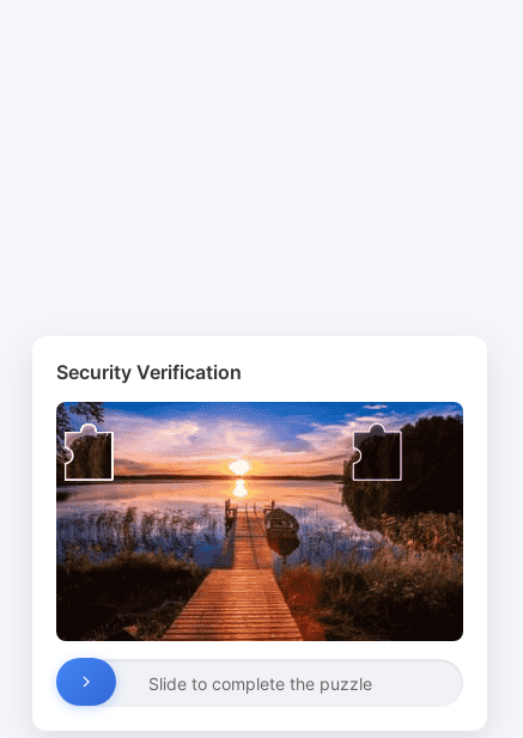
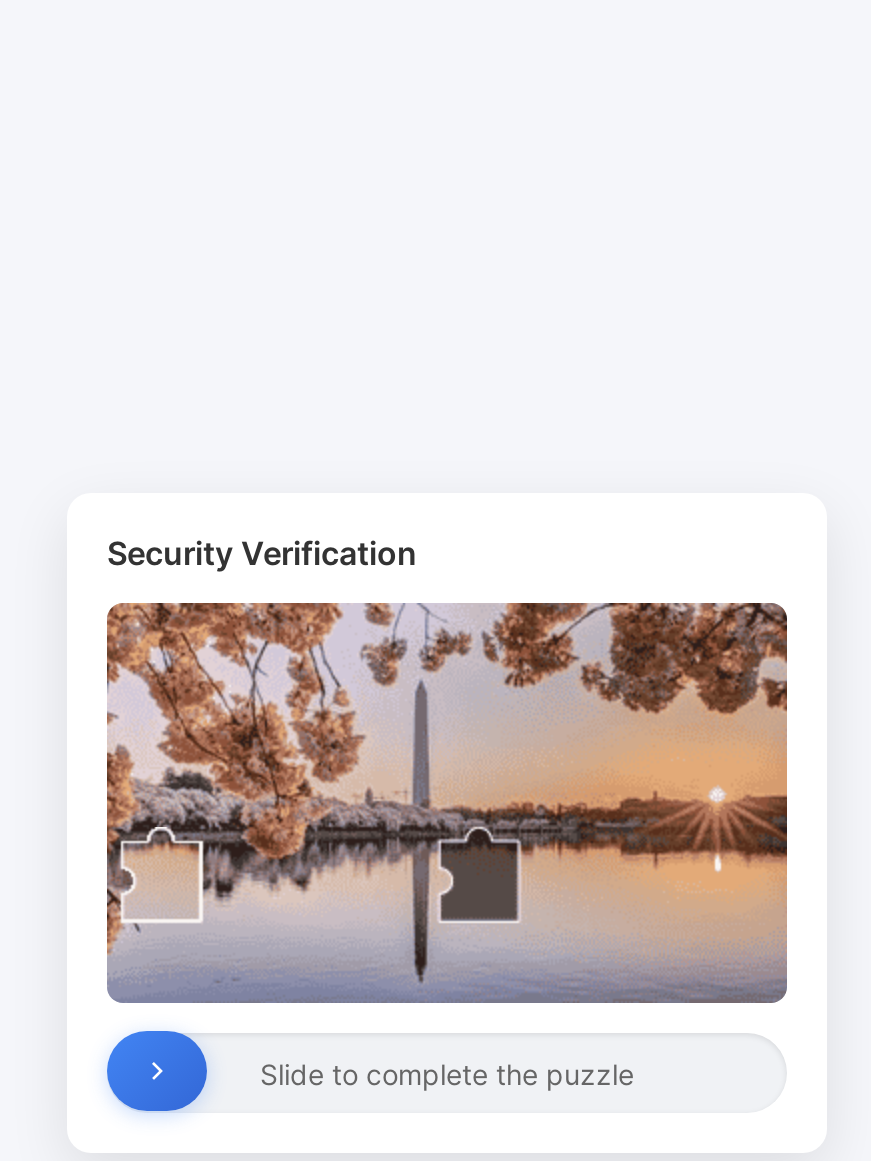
- [image]
+ [image]
